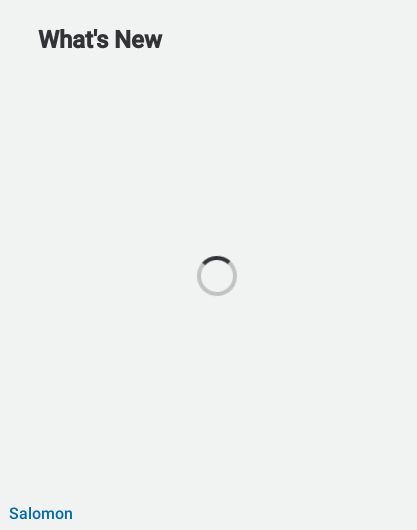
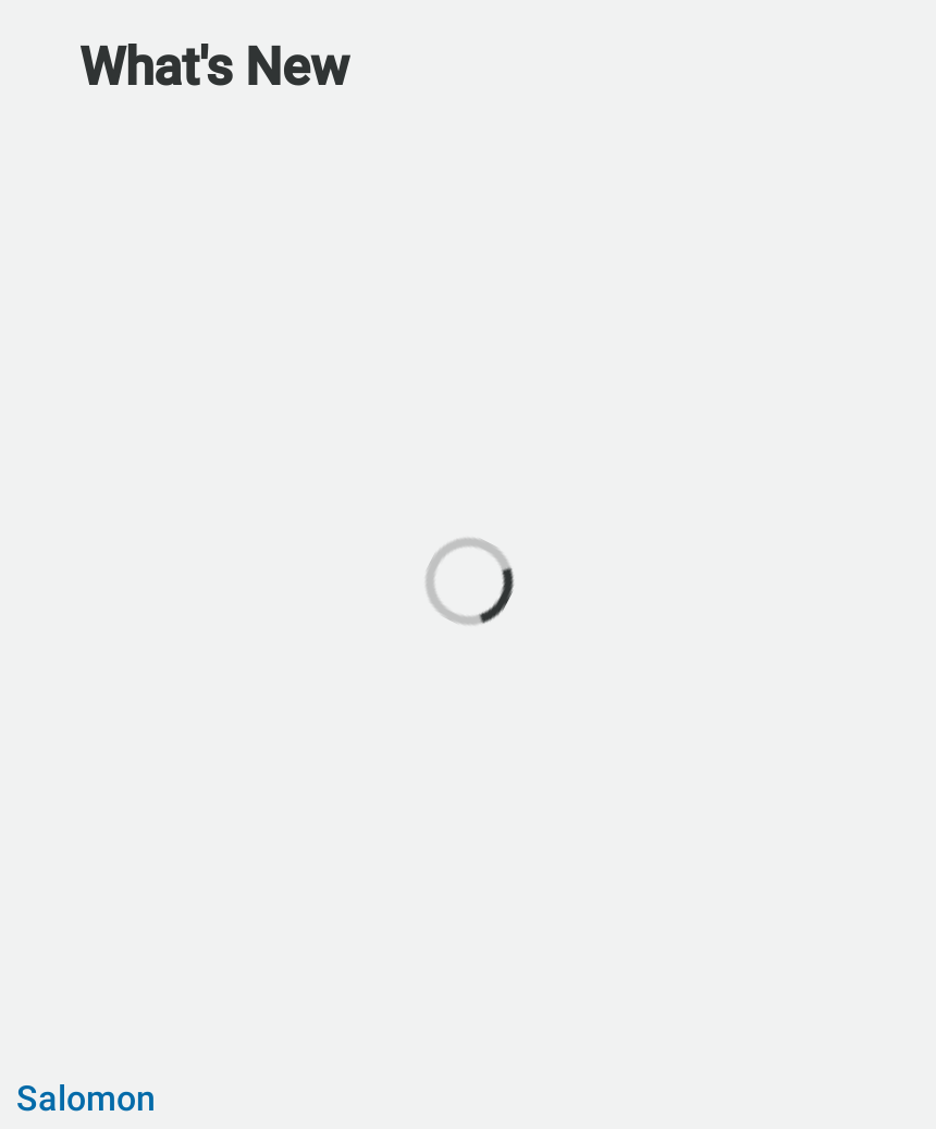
- [image]
+ [image]
